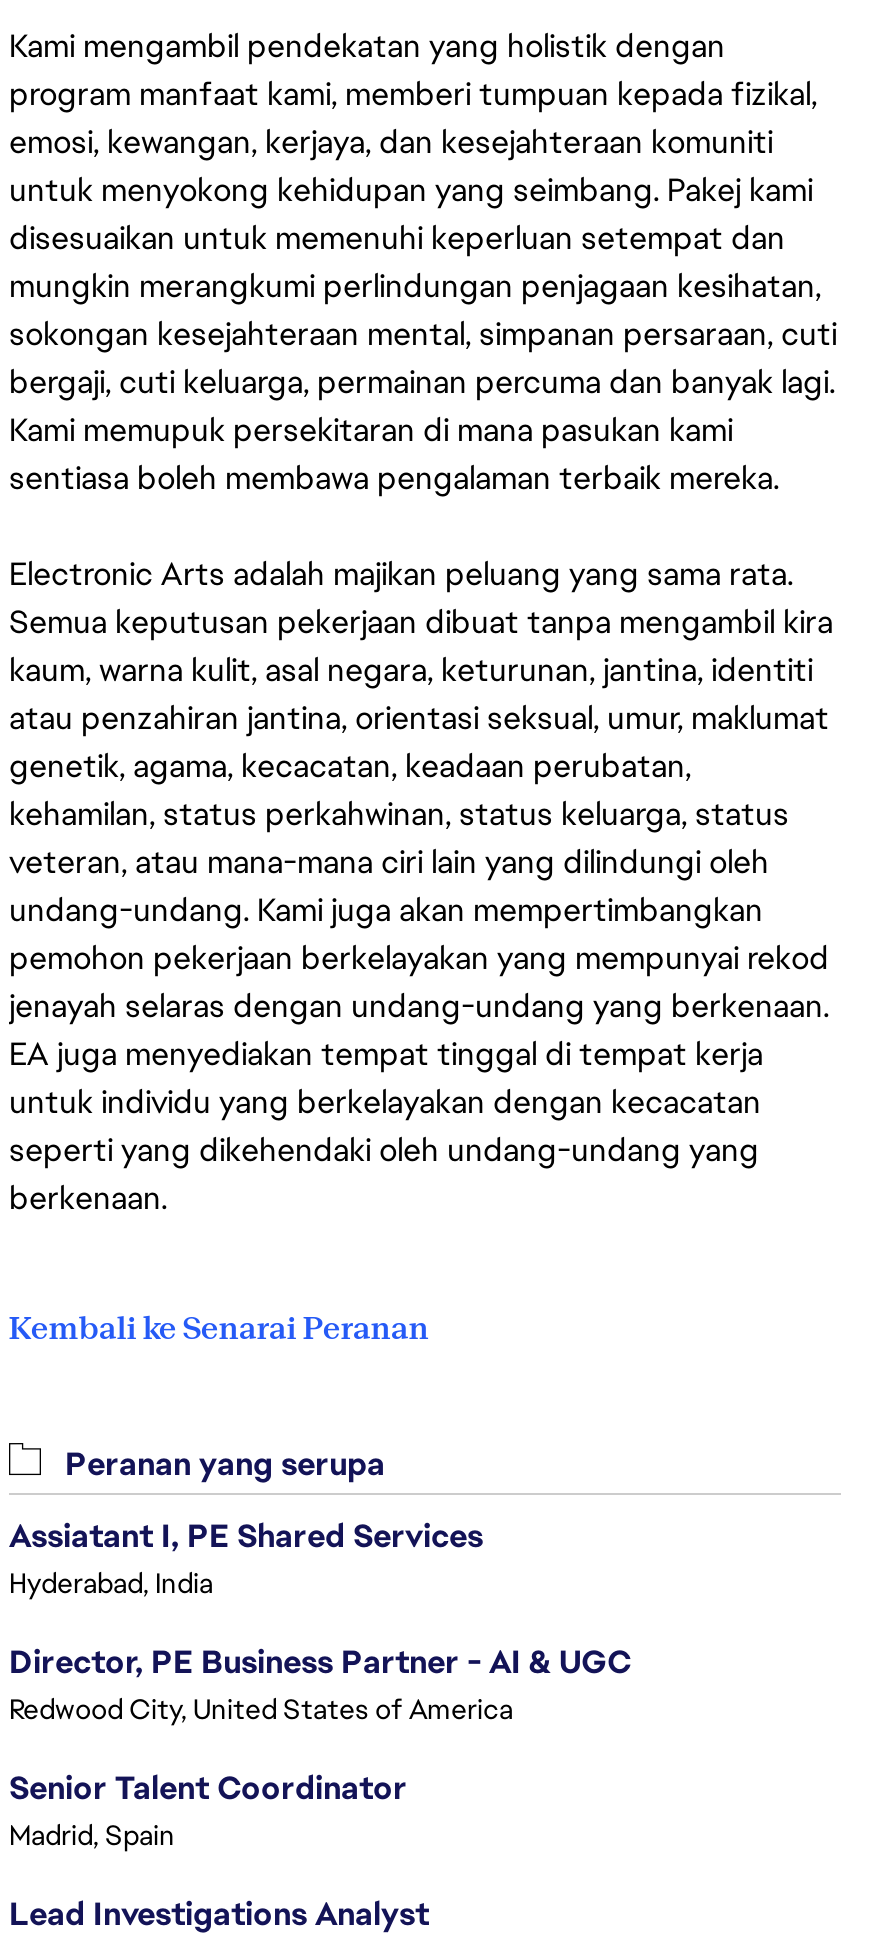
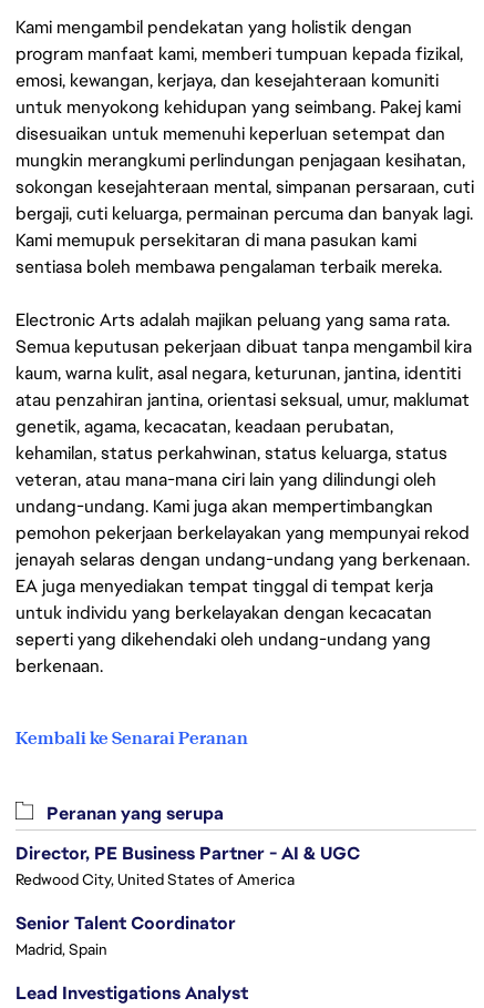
- Assiatant I, PE Shared Services
- Hyderabad, India
